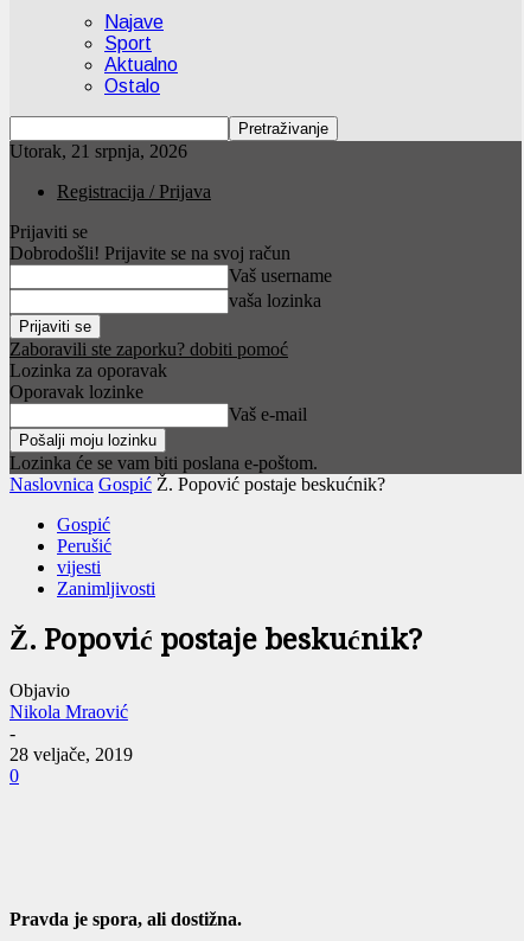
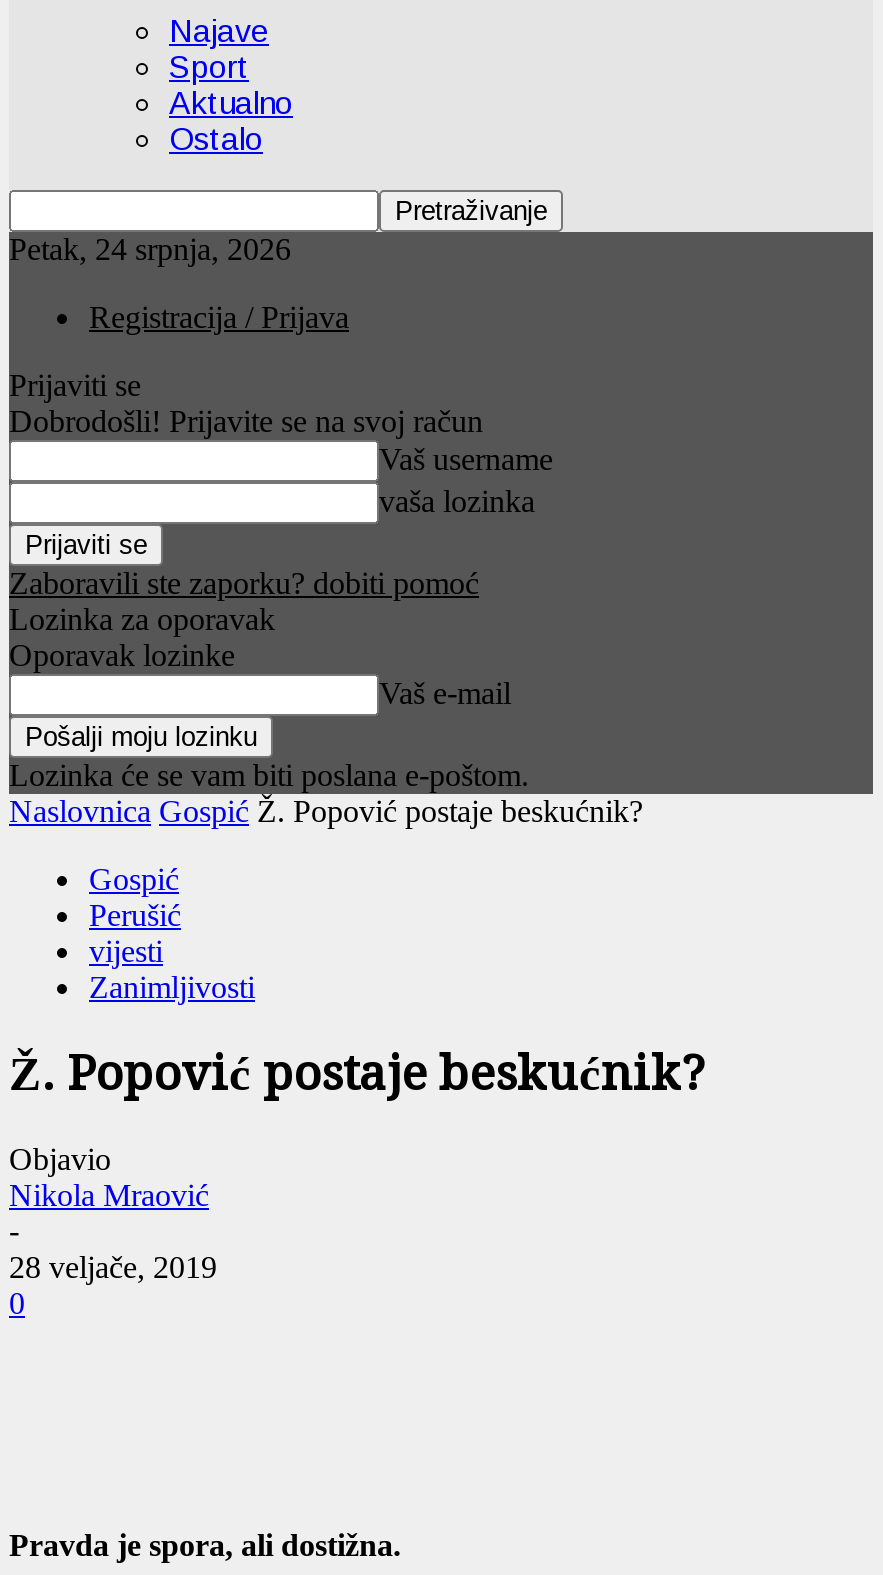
- Utorak, 21 srpnja, 2026
+ Petak, 24 srpnja, 2026
